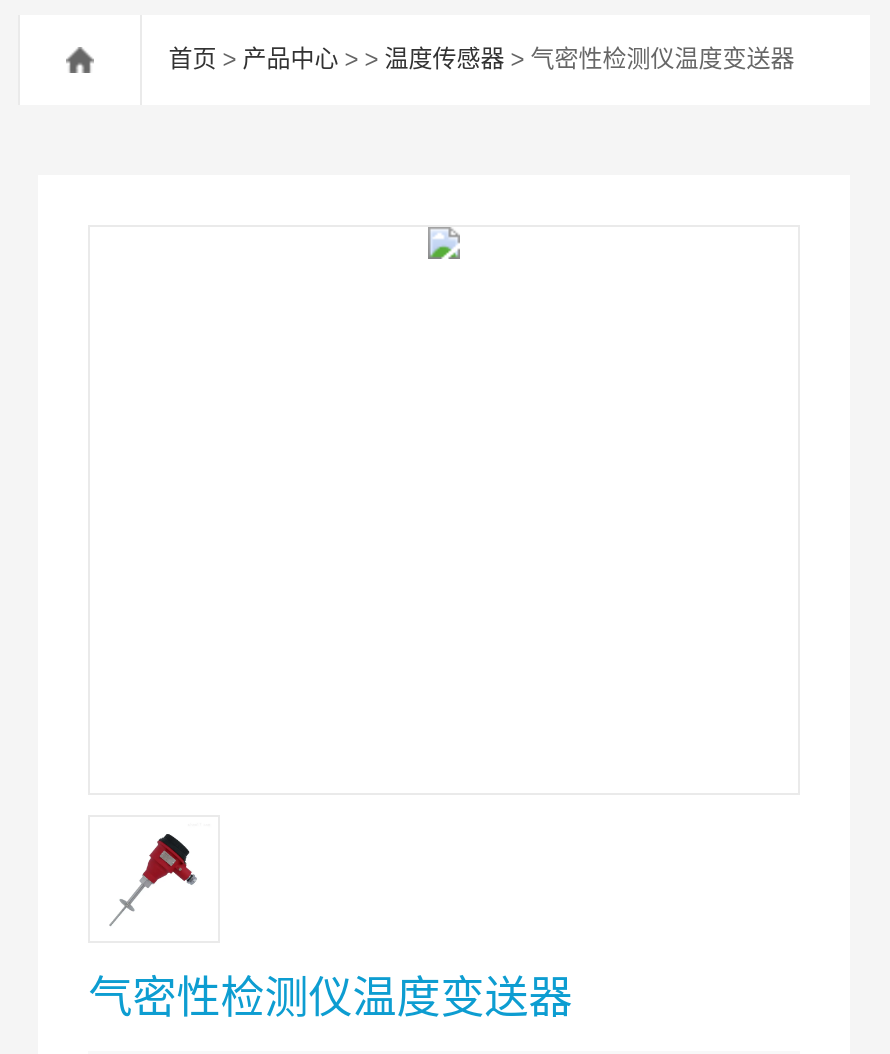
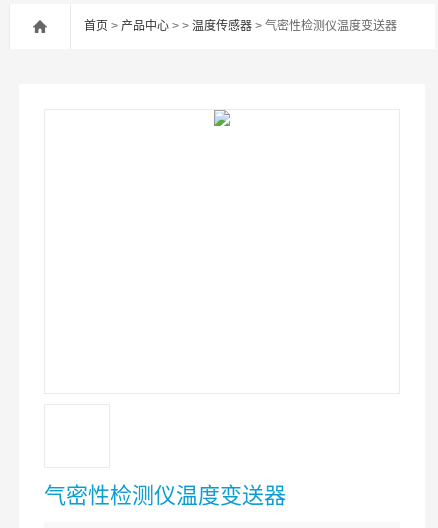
- [image]
